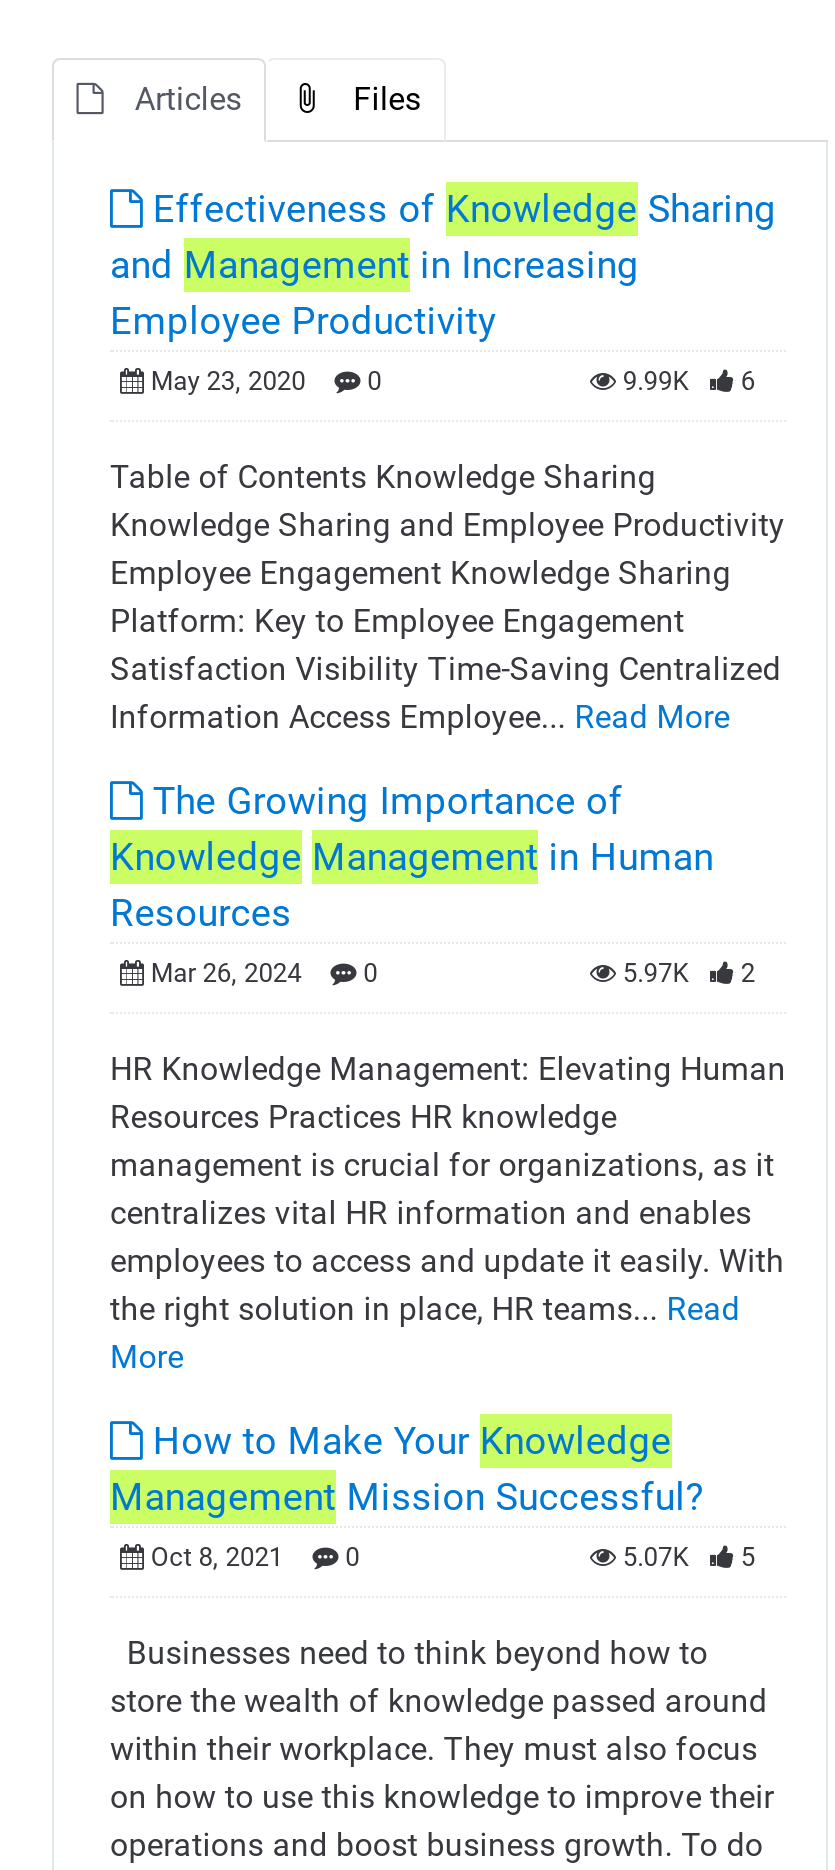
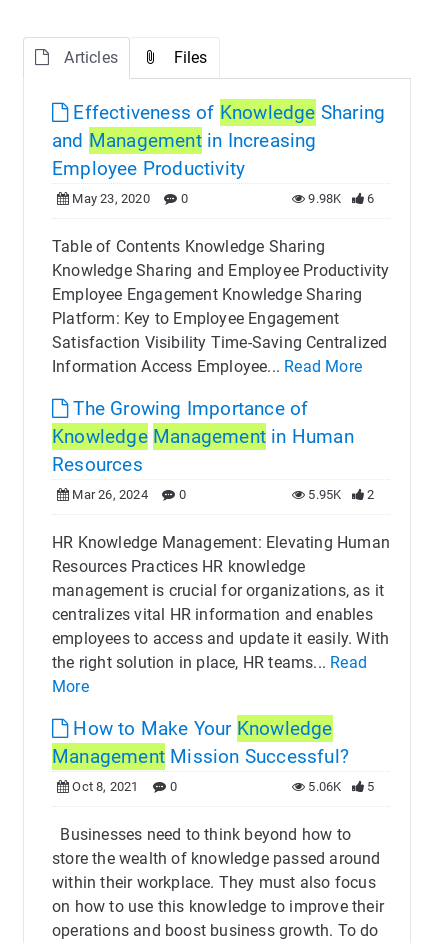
- 9.99K 6
+ 9.98K 6

- 5.97K 2
+ 5.95K 2

- 5.07K 5
+ 5.06K 5
